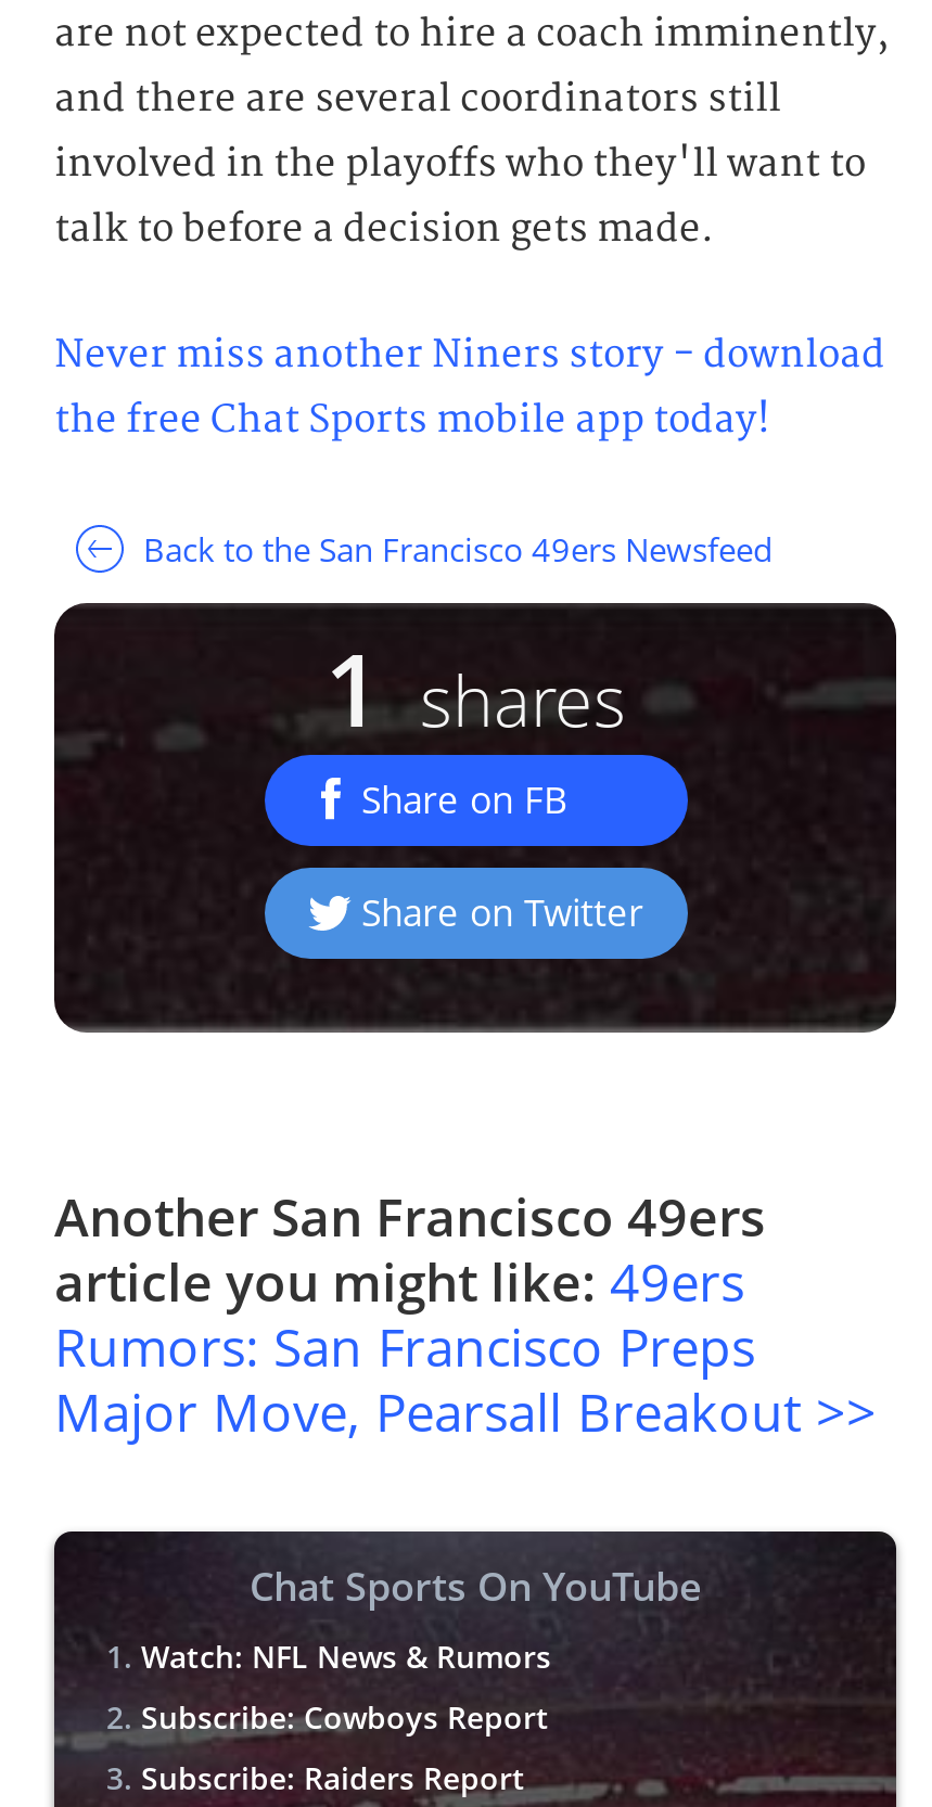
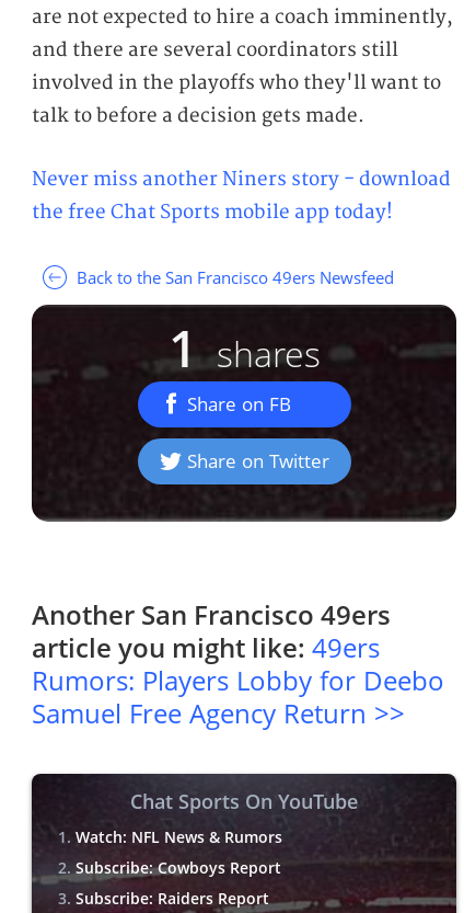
- Rumors: San Francisco Preps
- Major Move, Pearsall Breakout >>
+ Rumors: Players Lobby for Deebo
+ Samuel Free Agency Return >>
